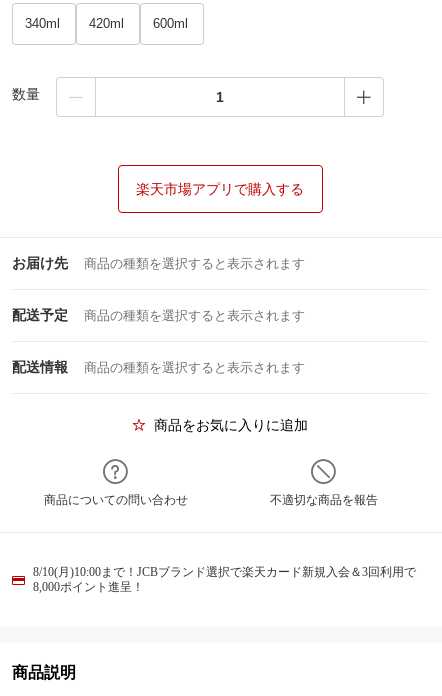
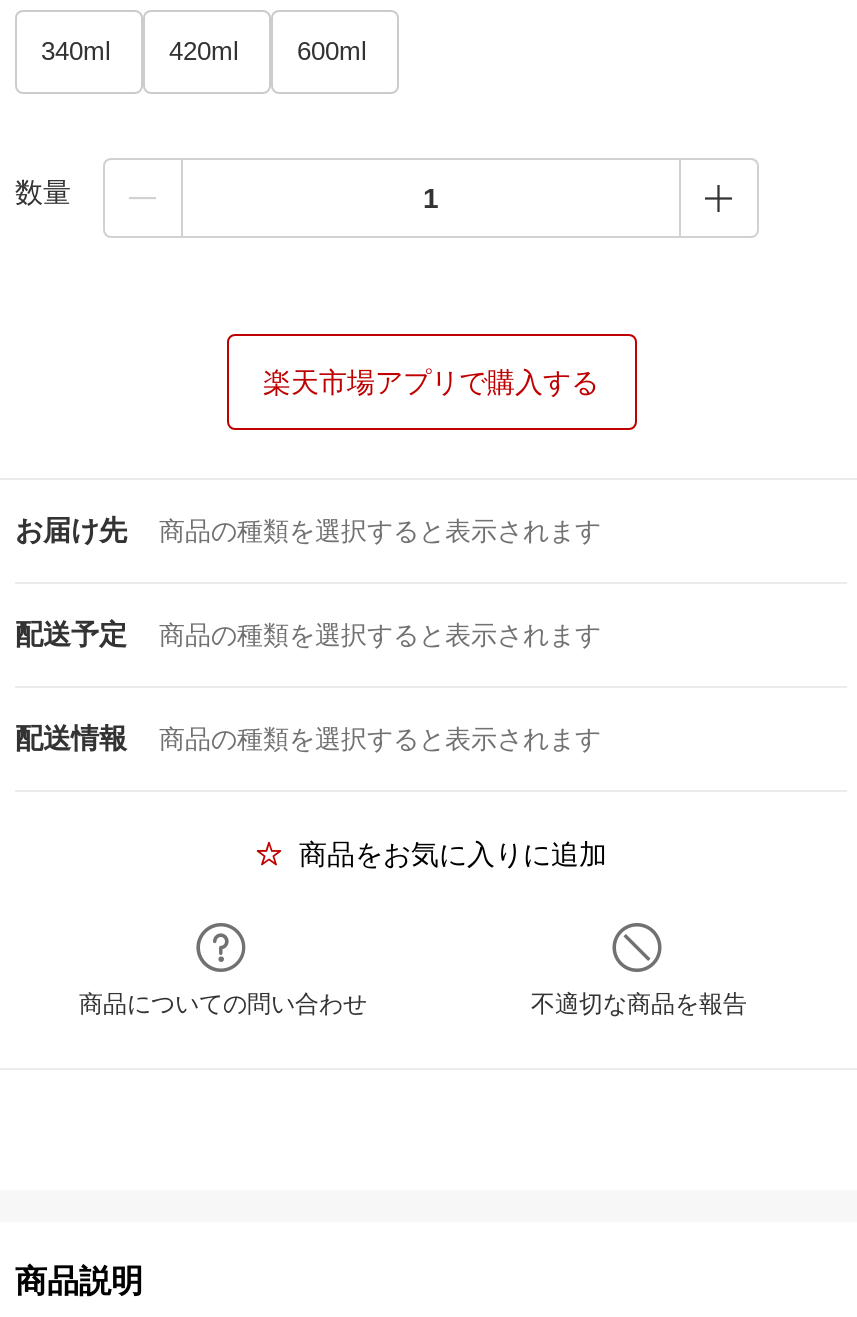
- 8/10(月)10:00まで！JCBブランド選択で楽天カード新規入会＆3回利用で
- 8,000ポイント進呈！
